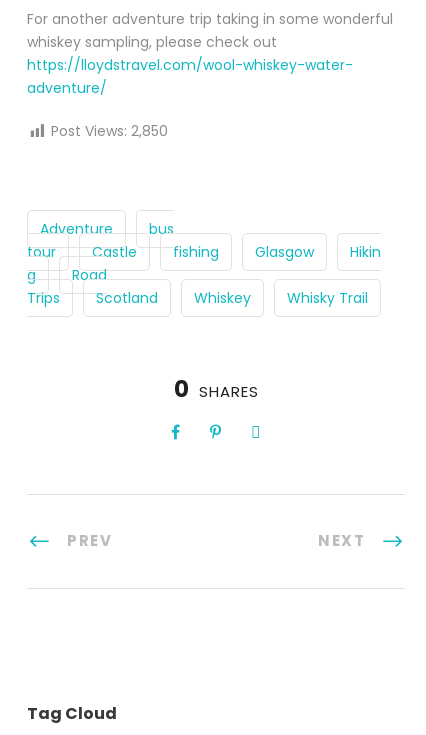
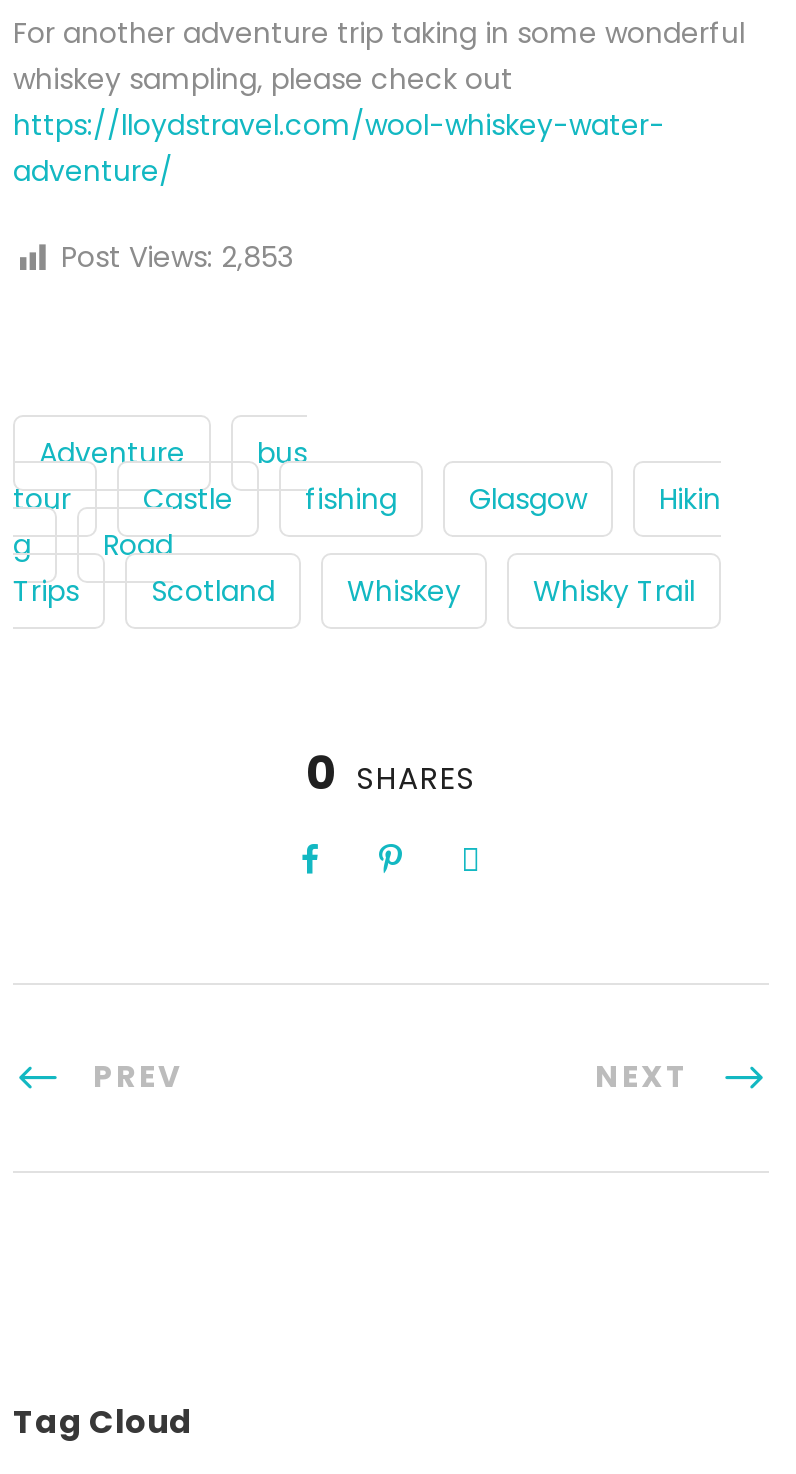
- Post Views: 2,850
+ Post Views: 2,853
